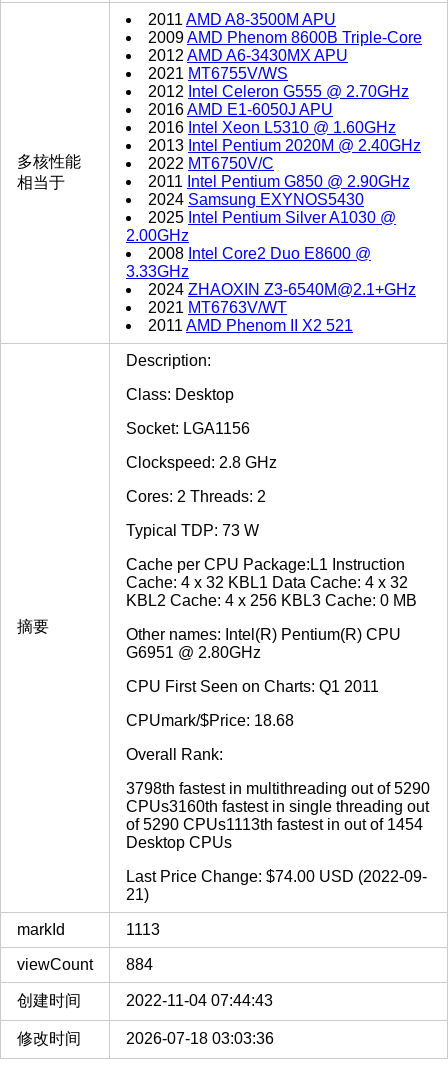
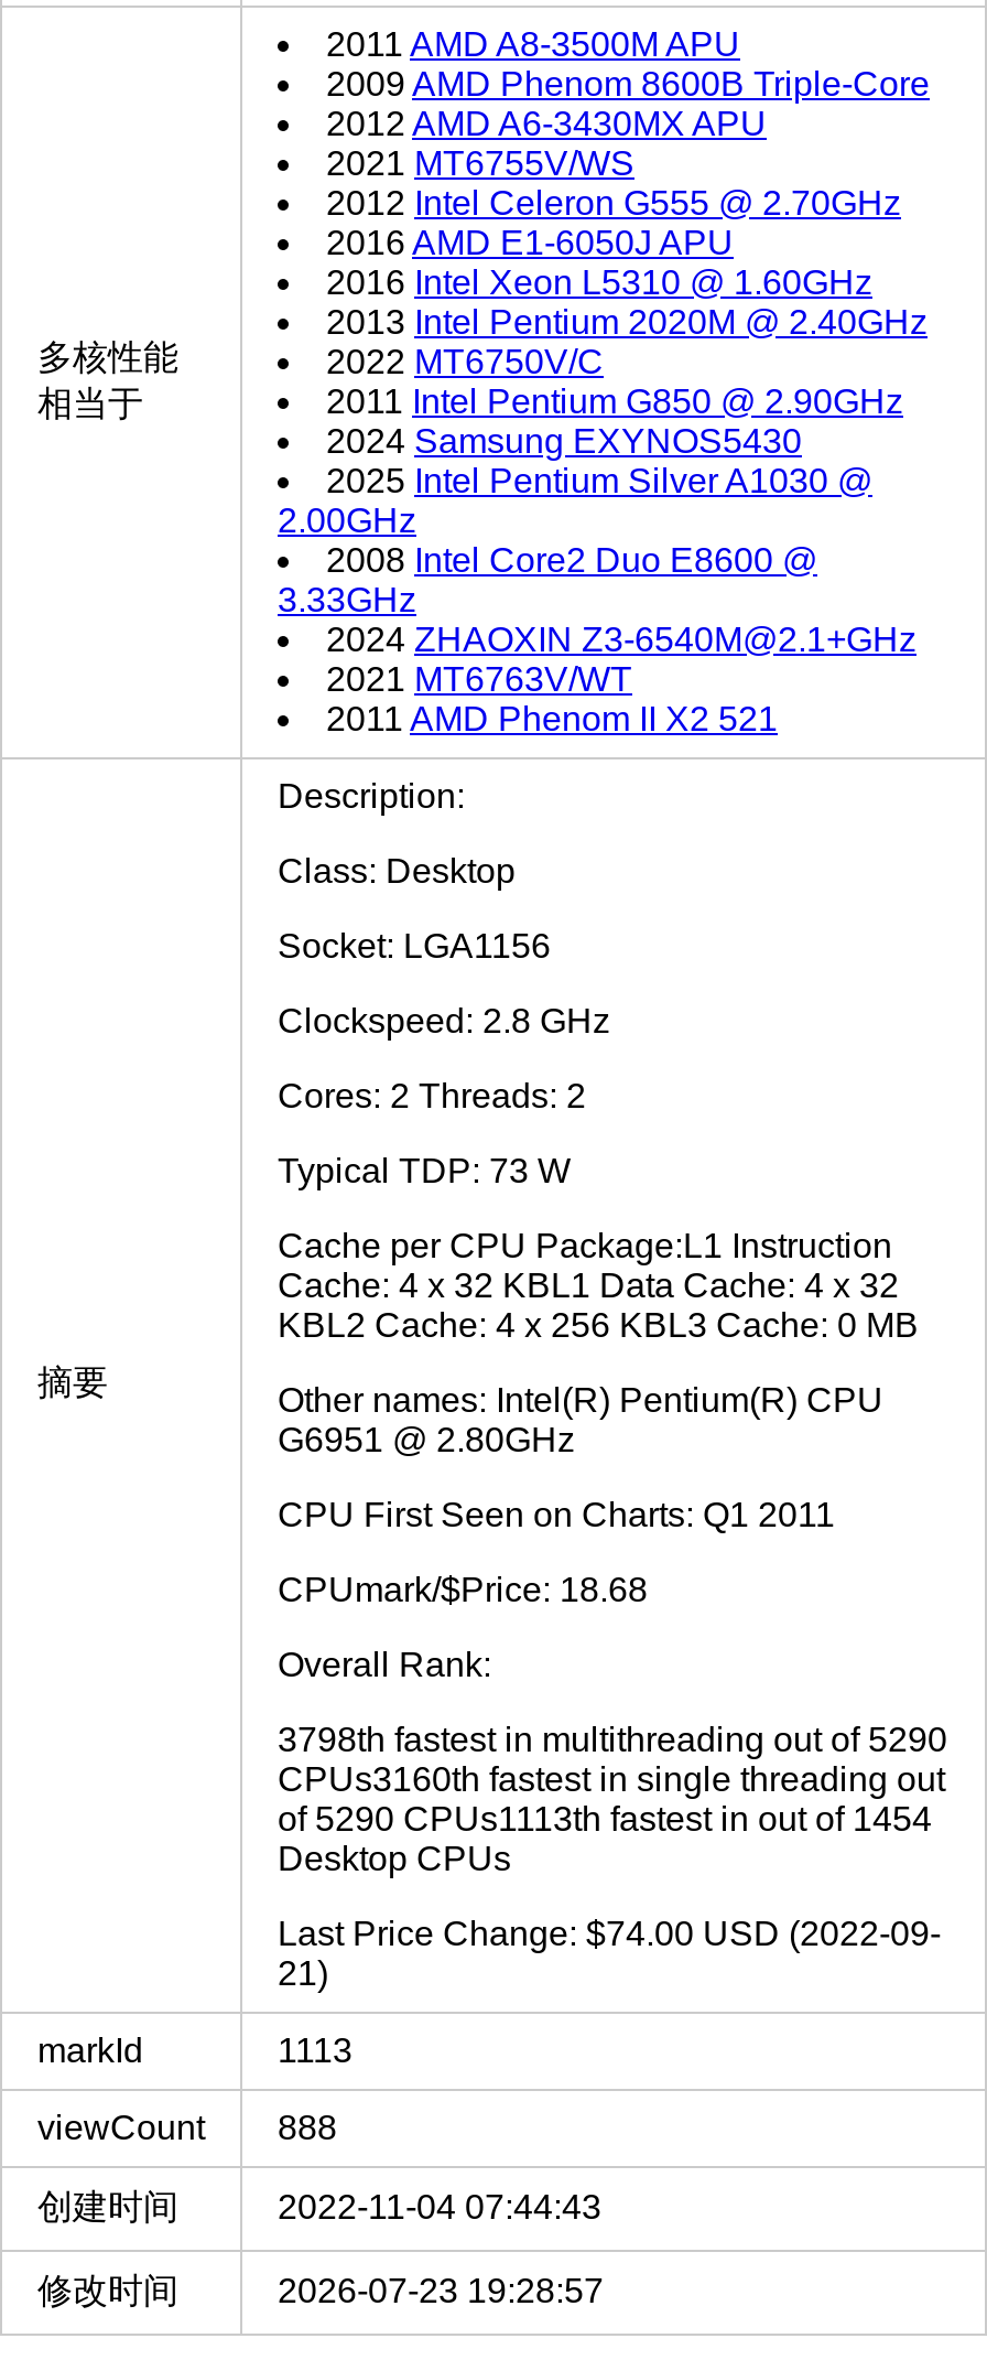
- viewCount 884
+ viewCount 888

- 2026-07-18 03:03:36
+ 2026-07-23 19:28:57
